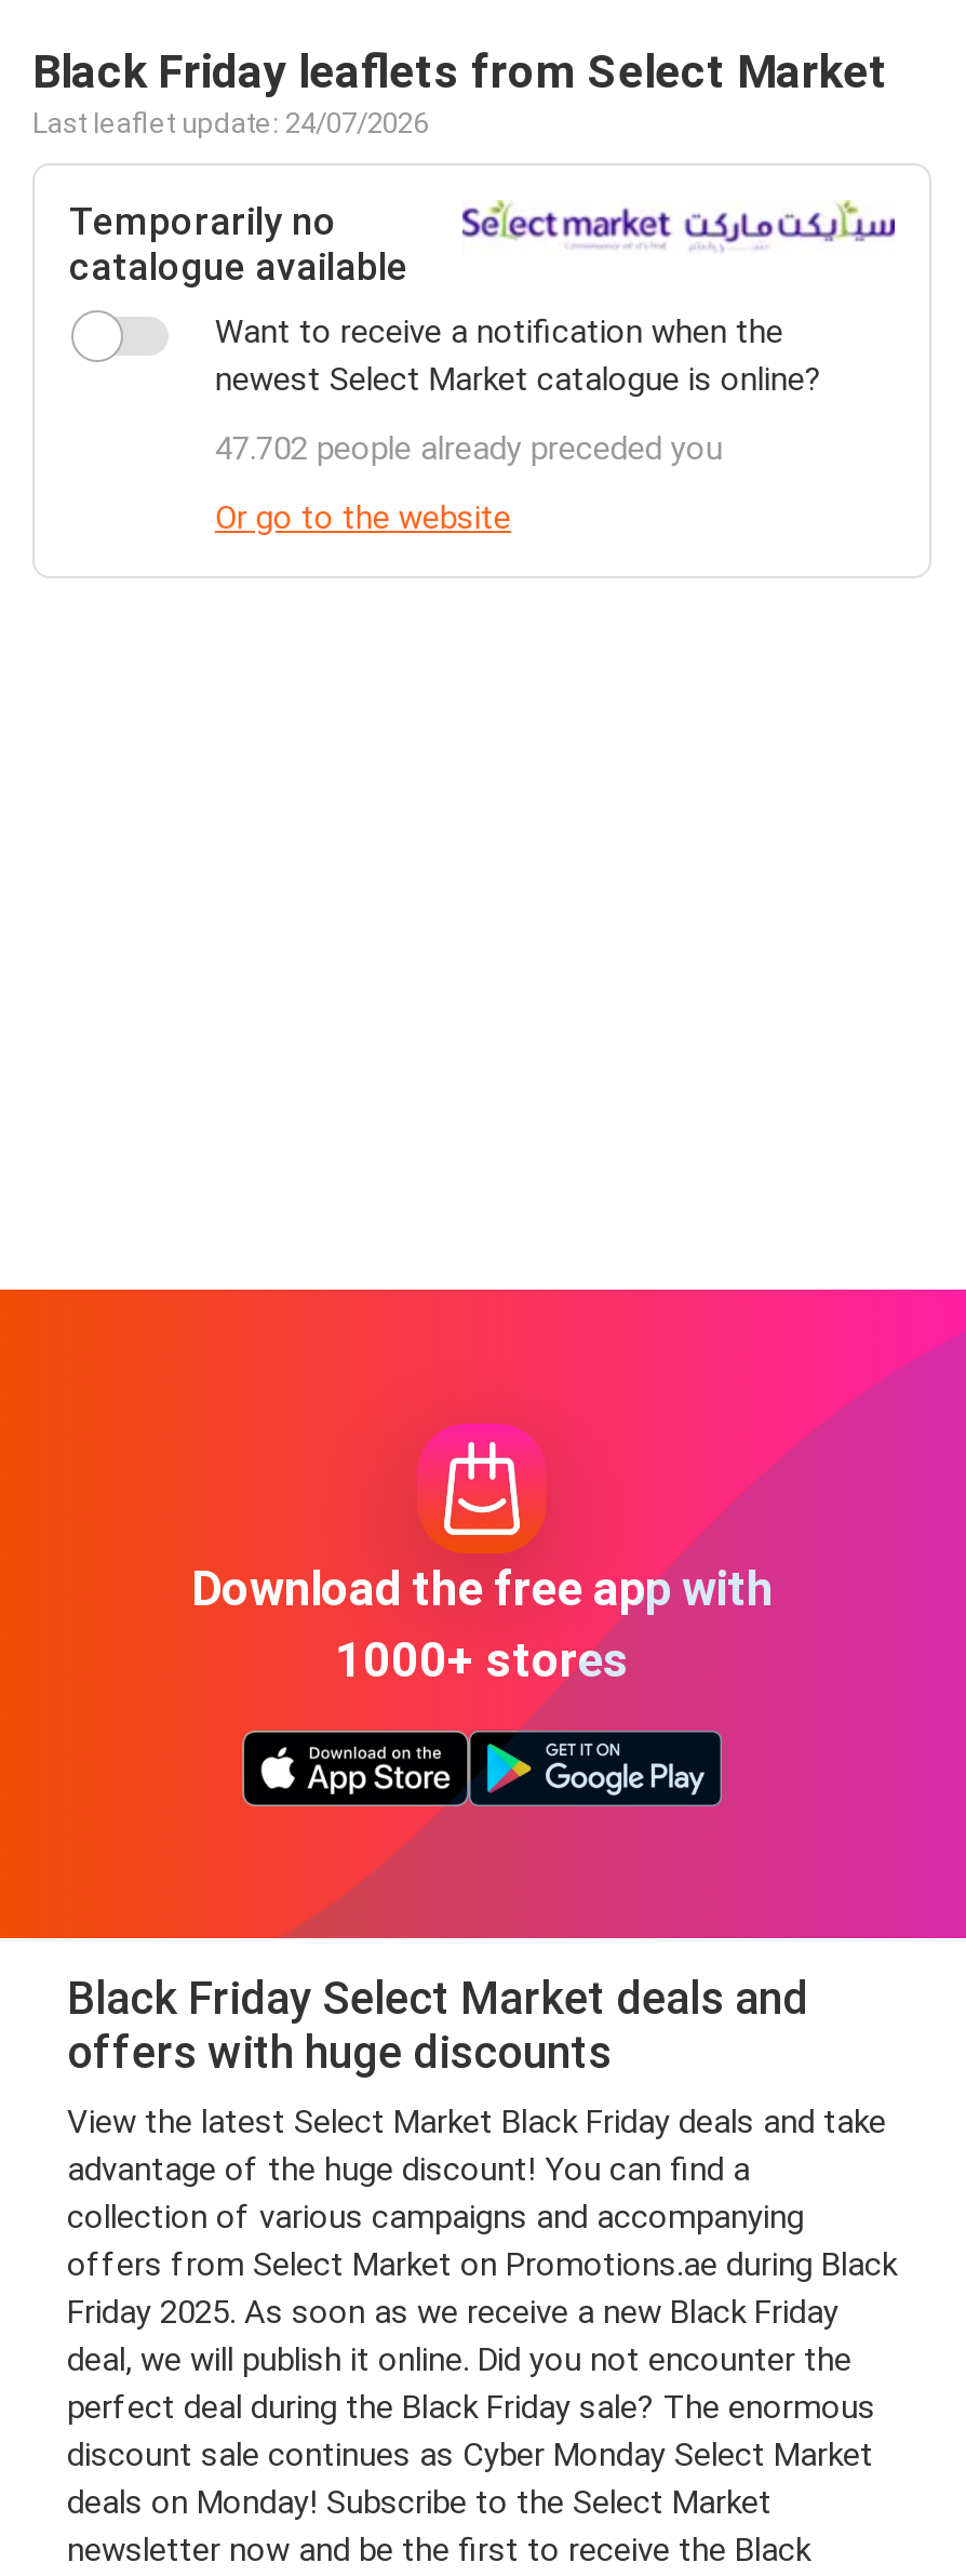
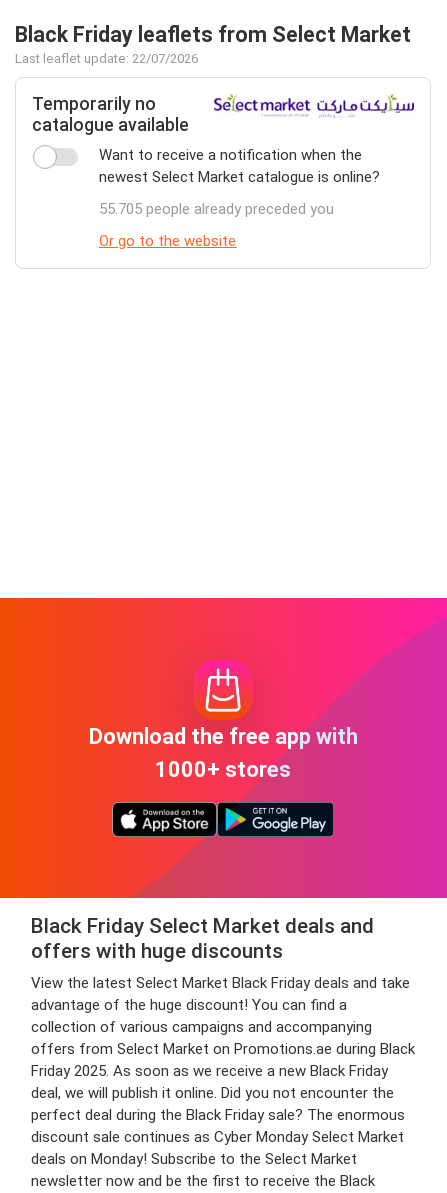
- Last leaflet update: 24/07/2026
+ Last leaflet update: 22/07/2026

- 47.702 people already preceded you
+ 55.705 people already preceded you
